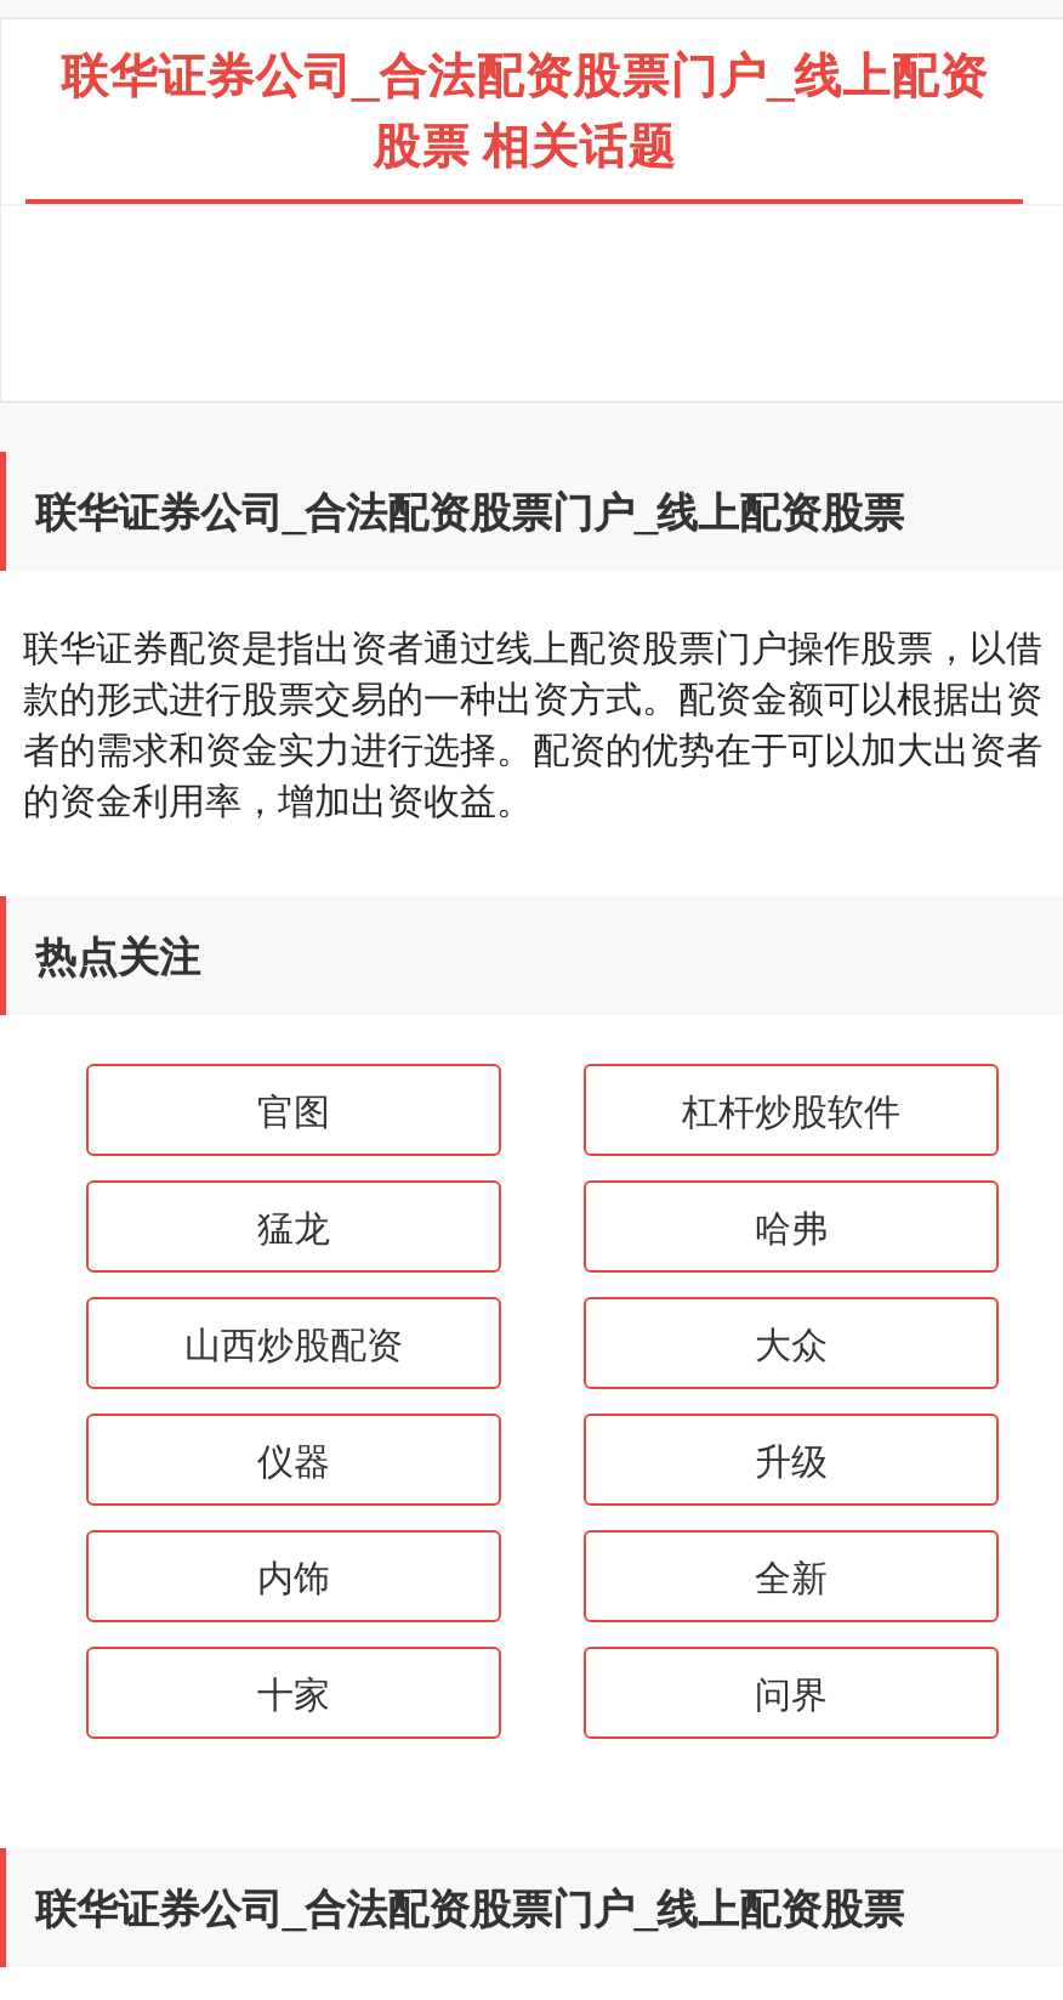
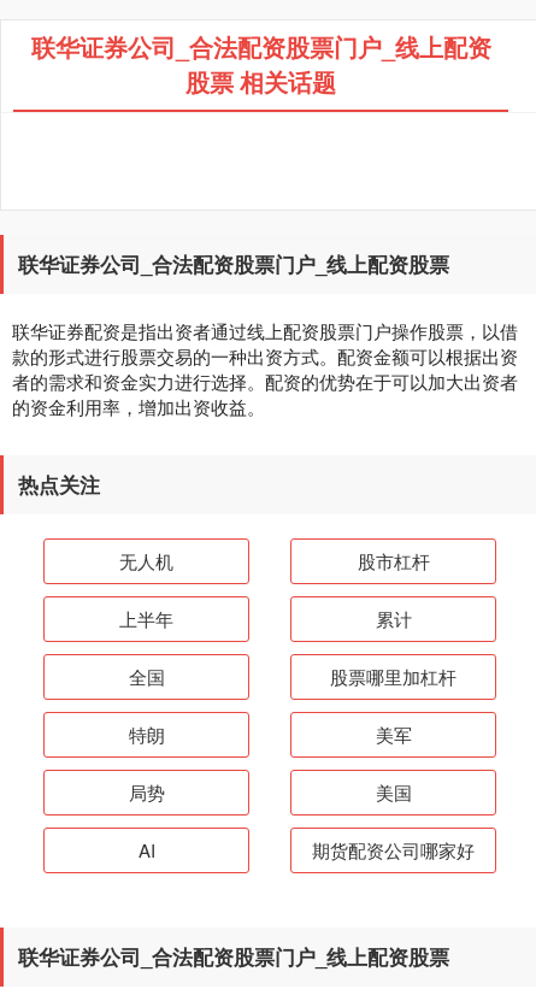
- 官图
- 杠杆炒股软件
+ 无人机
+ 股市杠杆

- 猛龙
- 哈弗
+ 上半年
+ 累计

- 山西炒股配资
- 大众
+ 全国
+ 股票哪里加杠杆

- 仪器
- 升级
+ 特朗
+ 美军

- 内饰
- 全新
+ 局势
+ 美国

- 十家
- 问界
+ AI
+ 期货配资公司哪家好
